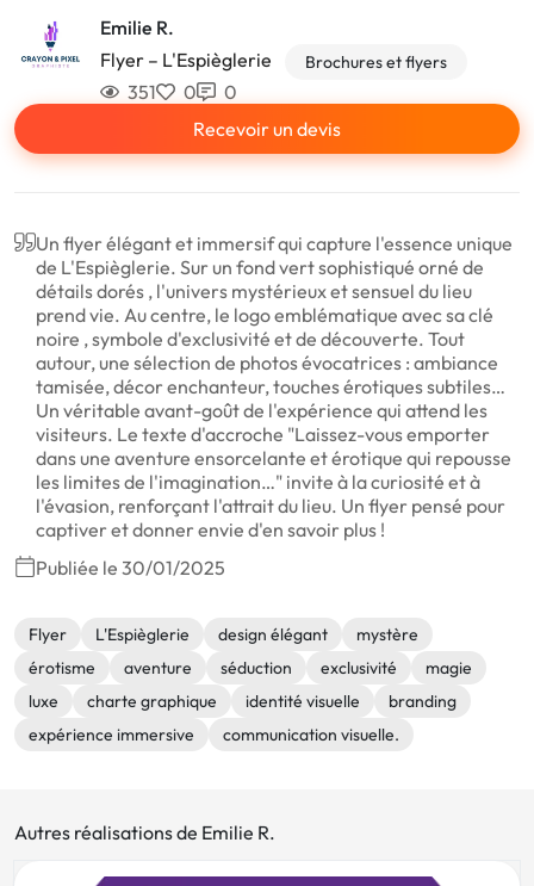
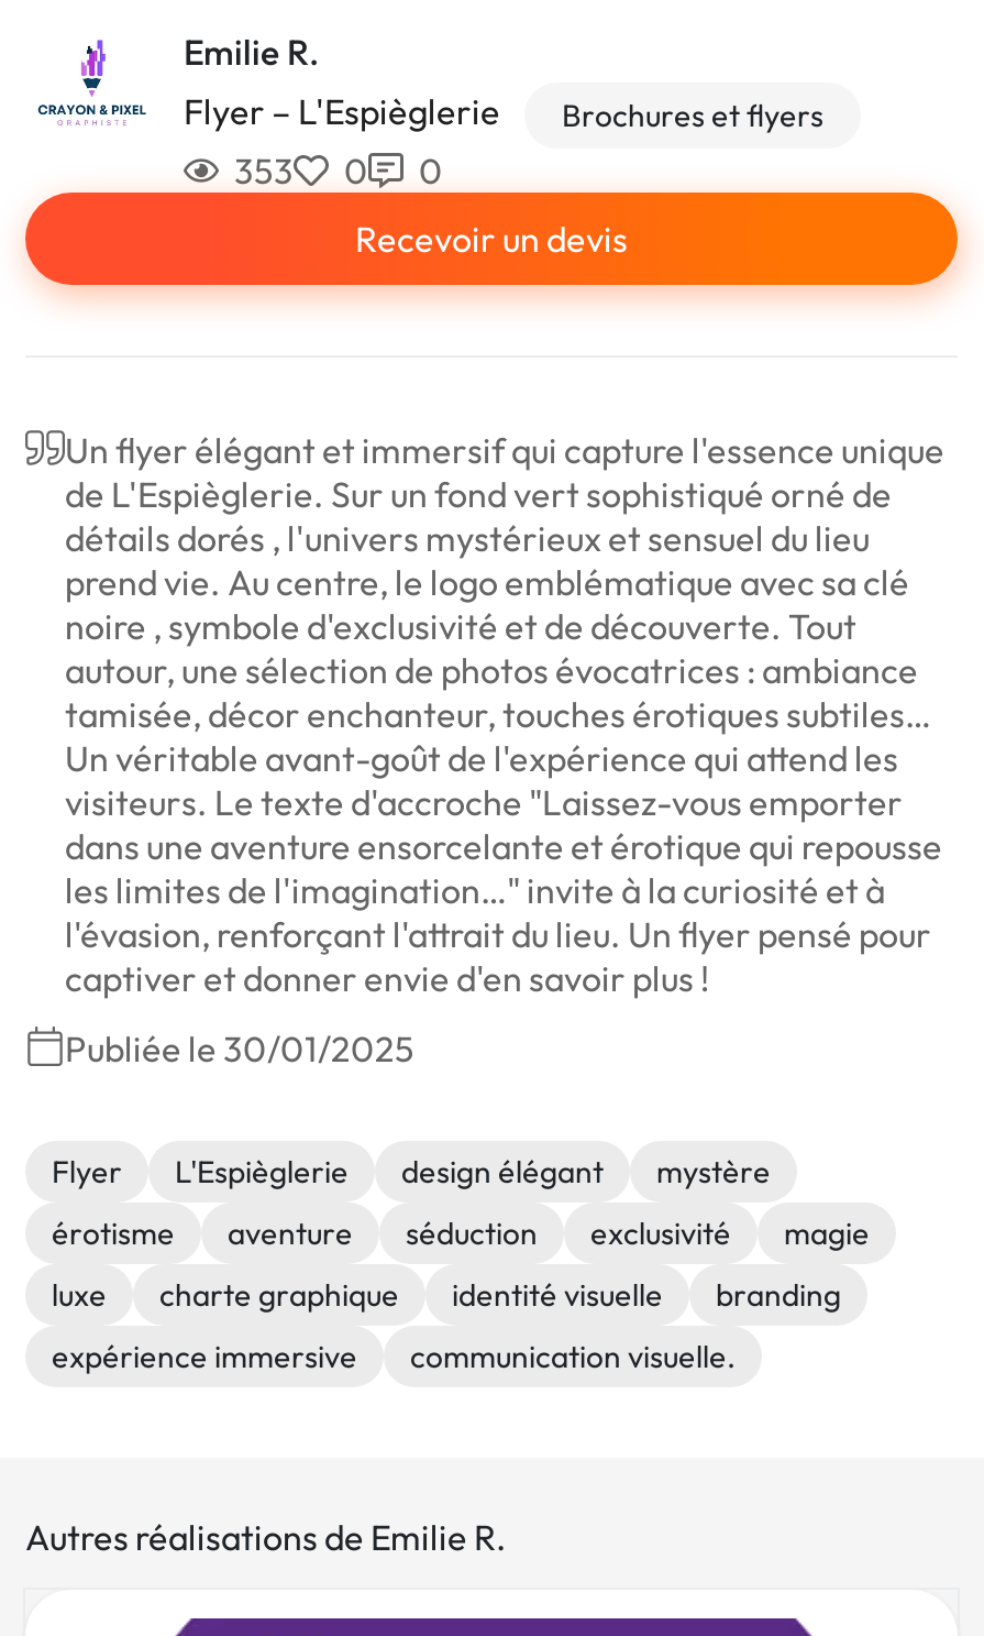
- 351
+ 353
